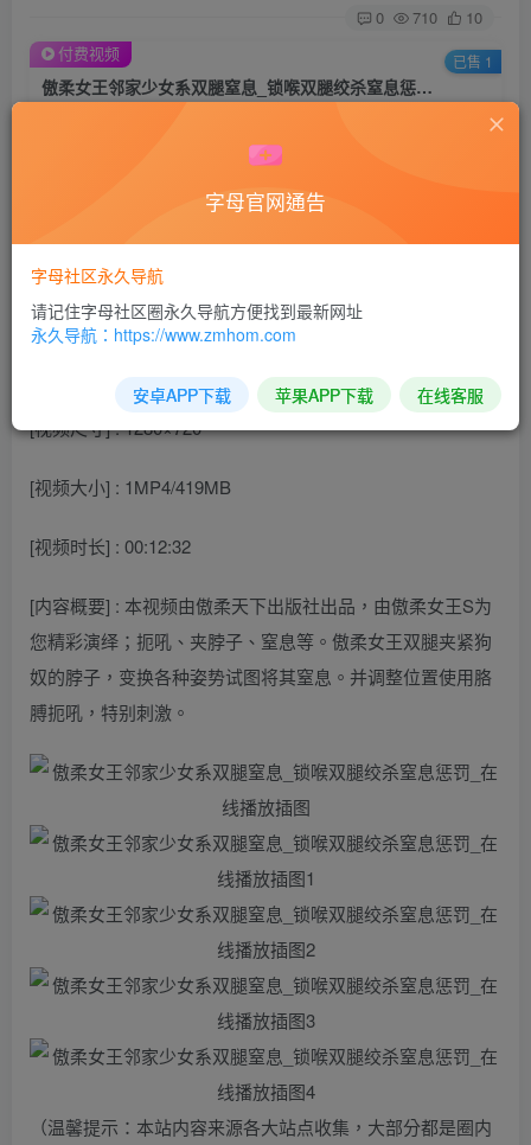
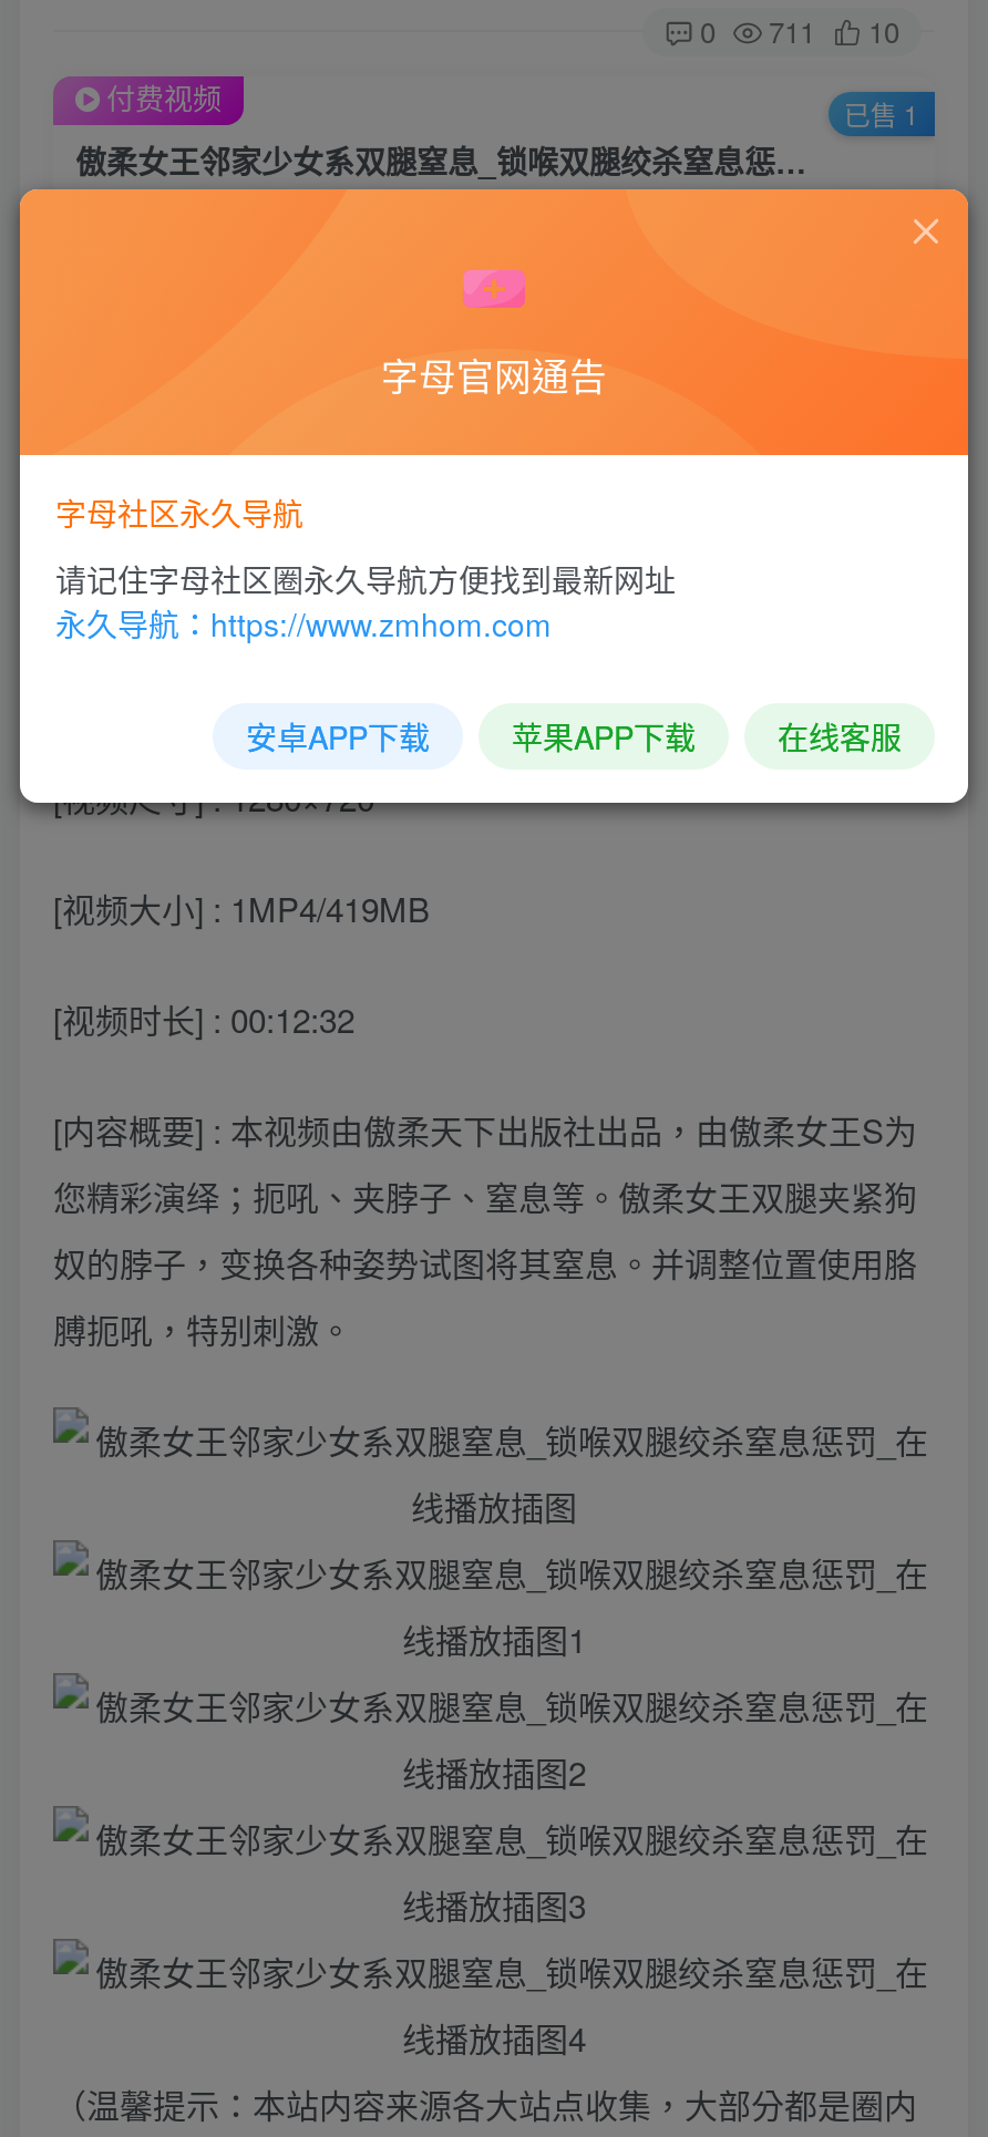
- 0 710 10
+ 0 711 10
